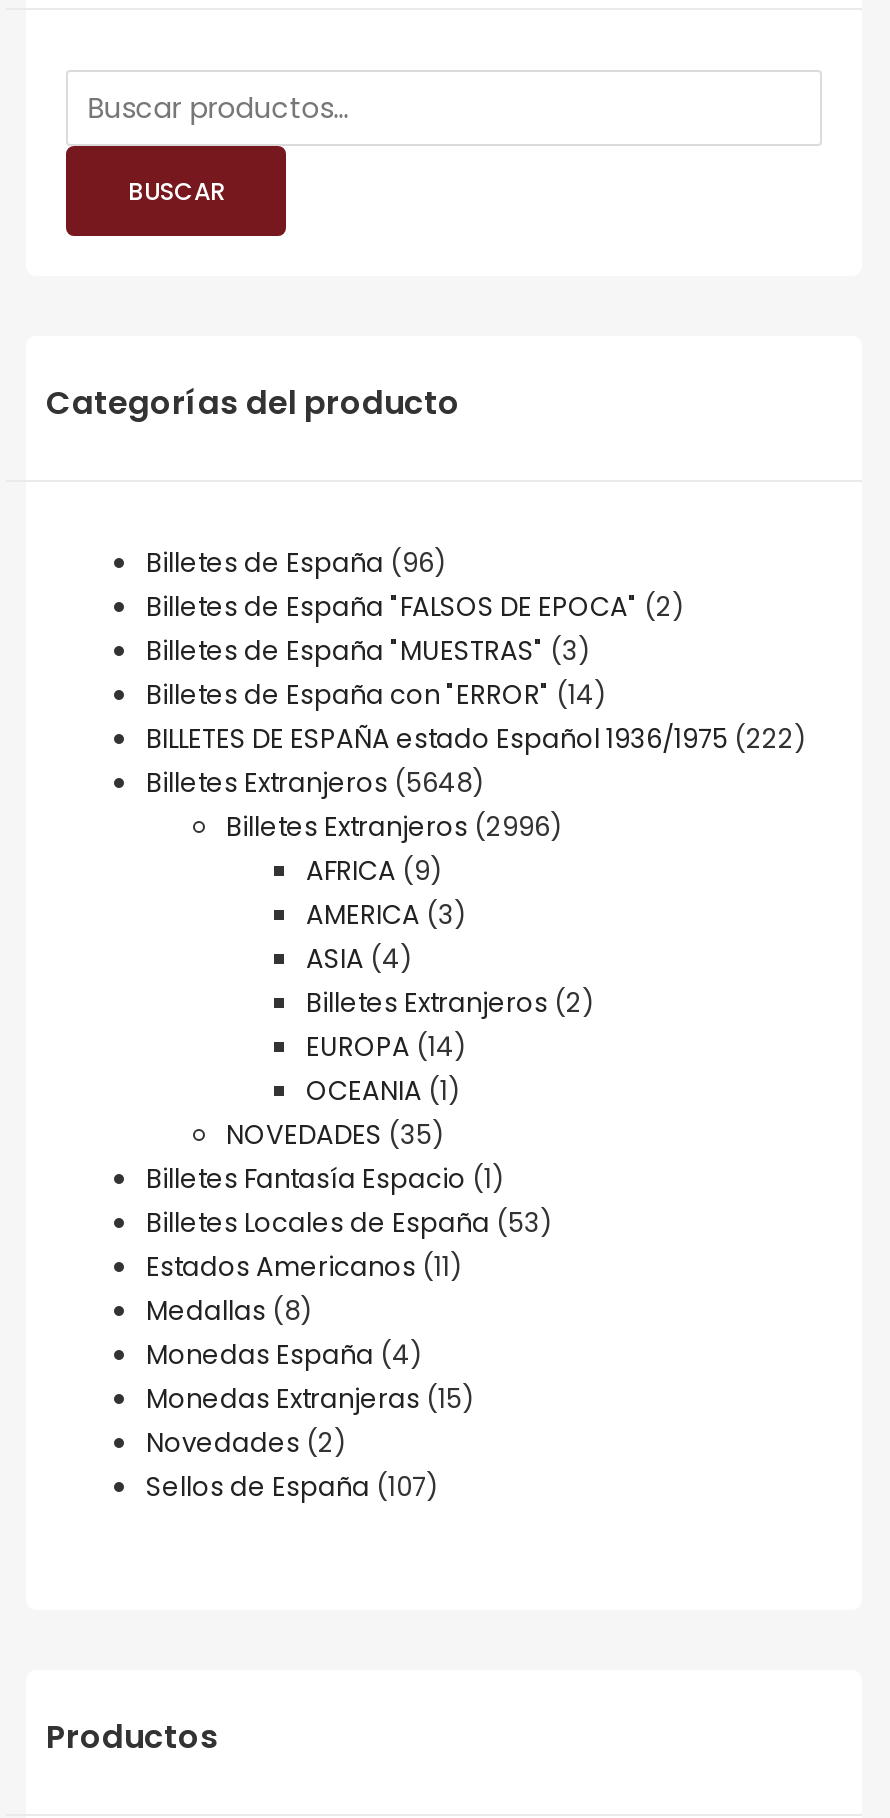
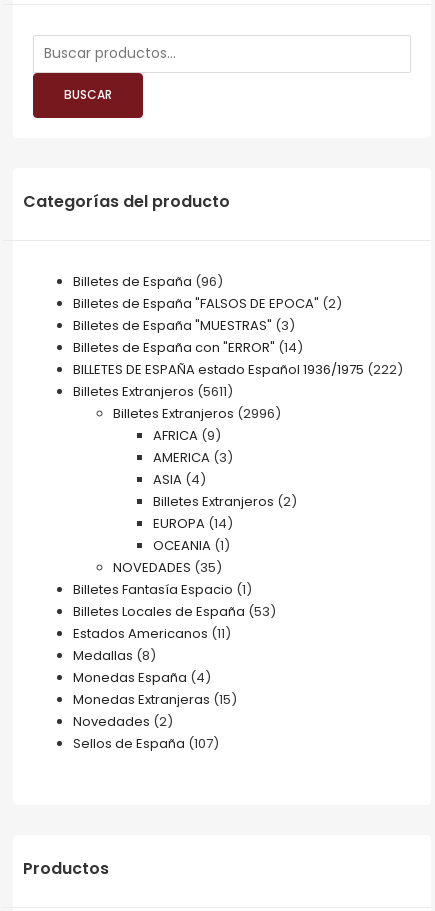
- Billetes Extranjeros (5648)
+ Billetes Extranjeros (5611)
